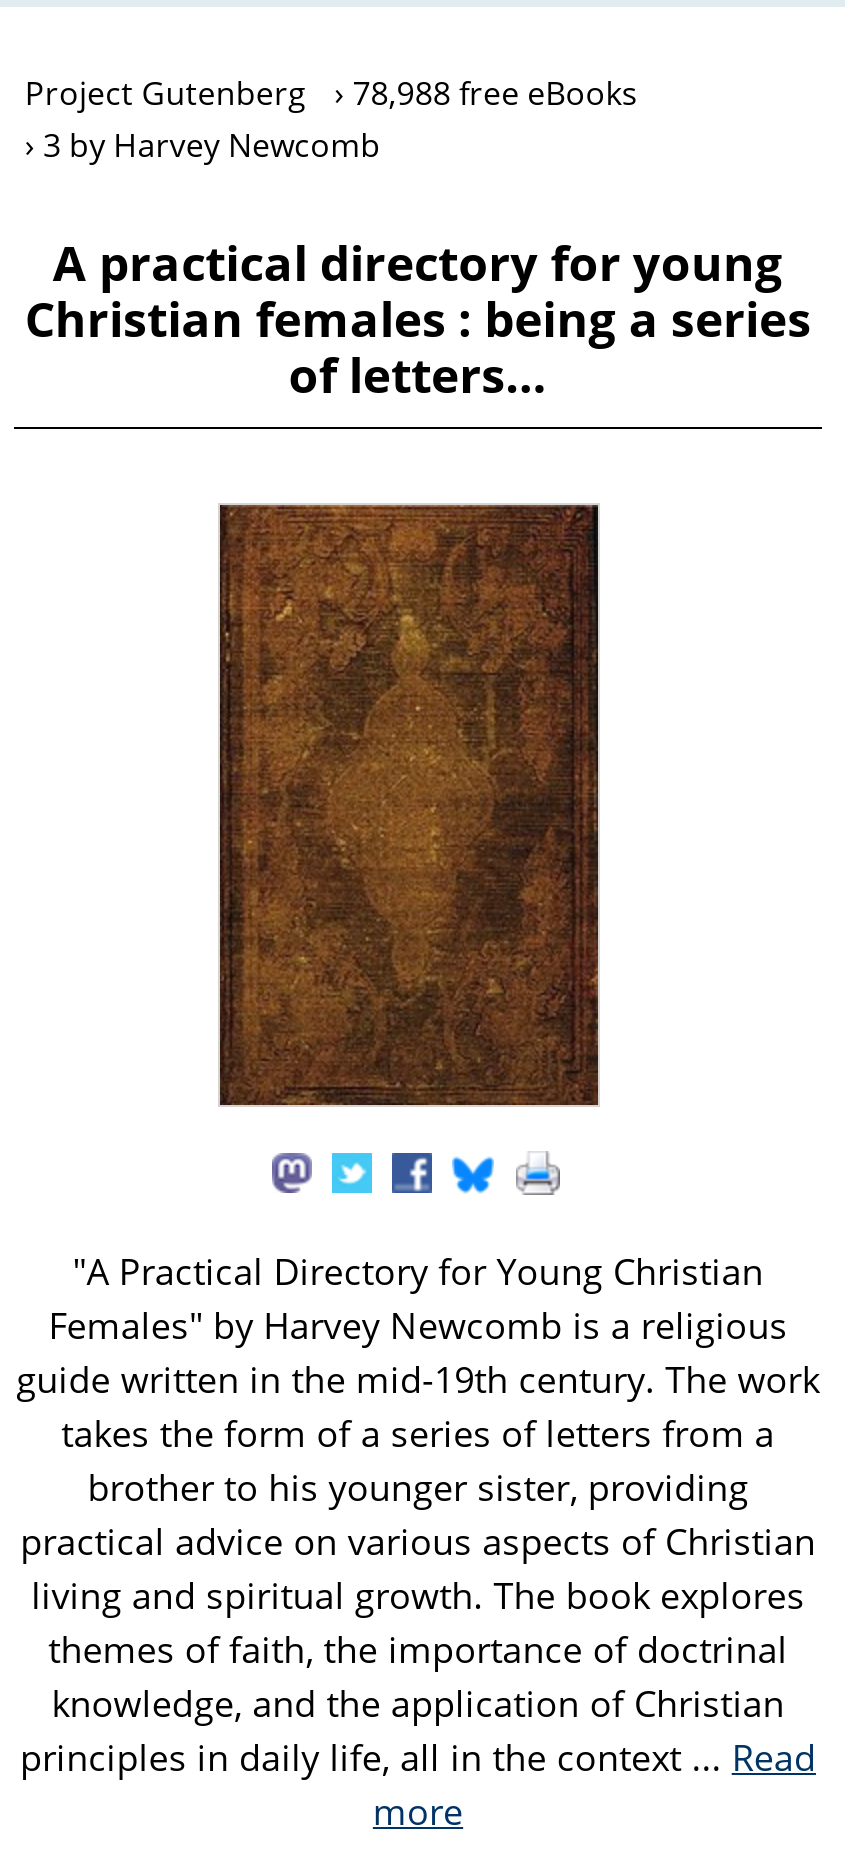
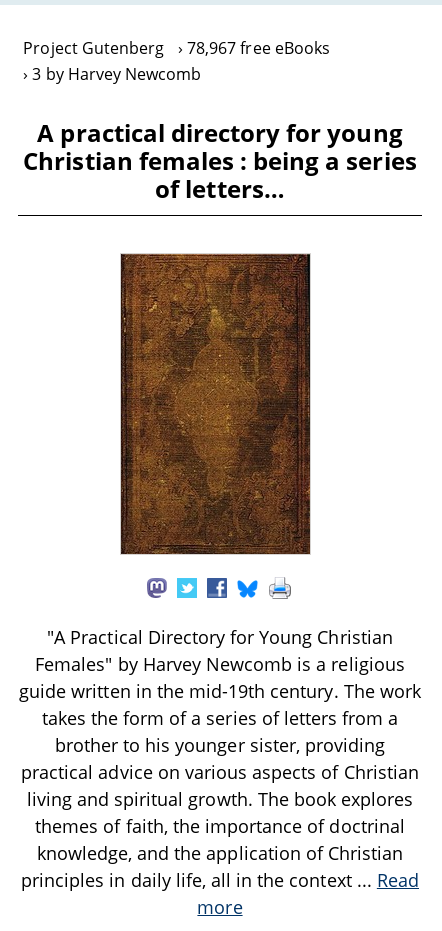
- Project Gutenberg 78,988 free eBooks
+ Project Gutenberg 78,967 free eBooks
